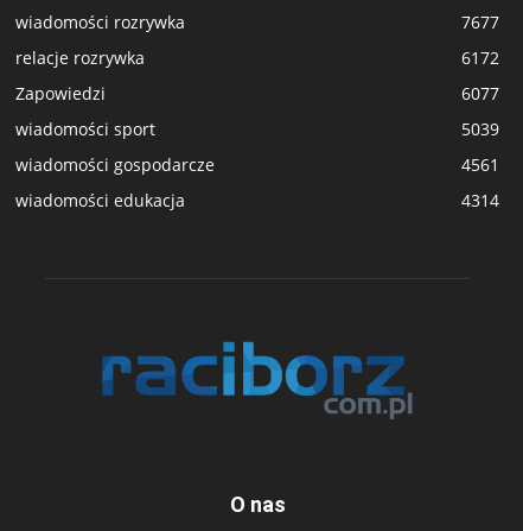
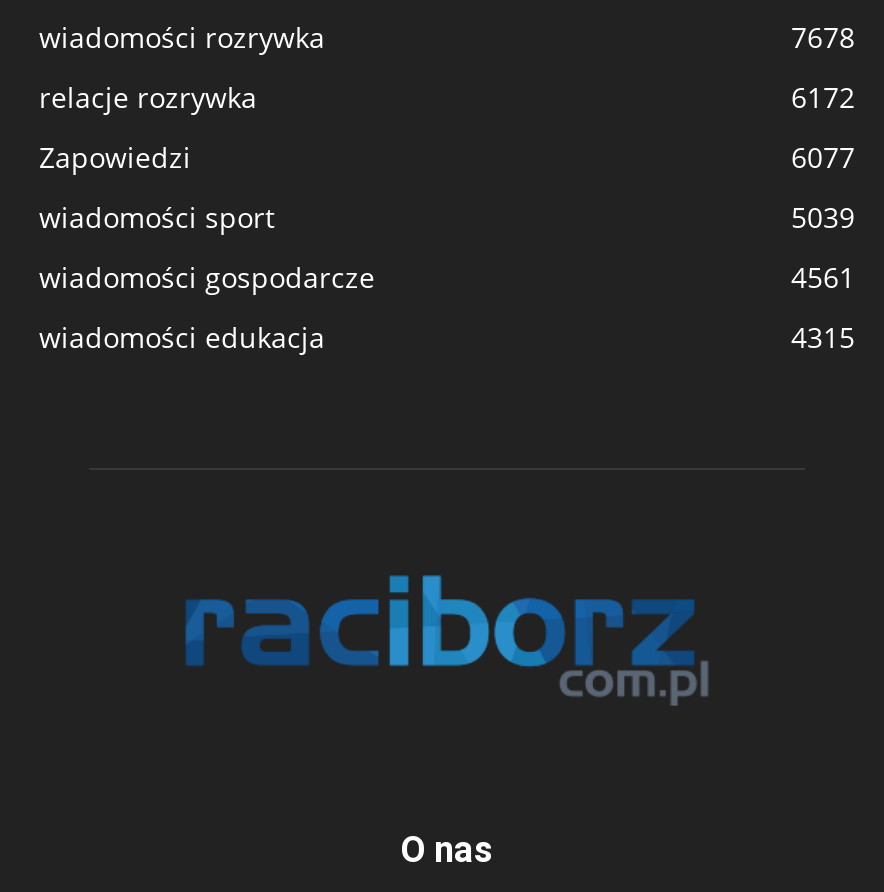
- 7677
+ 7678

- 4314
+ 4315
